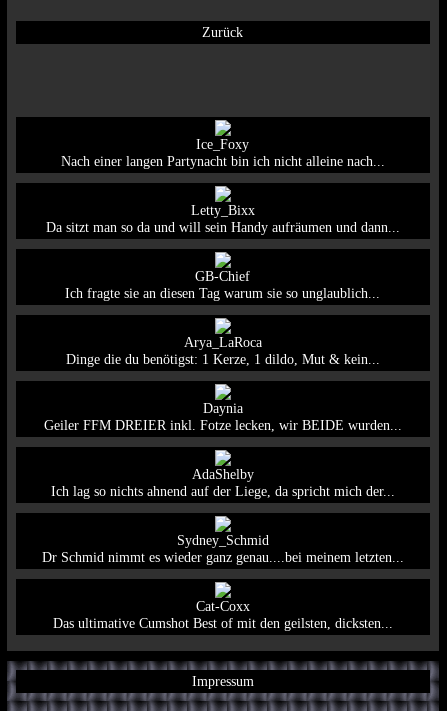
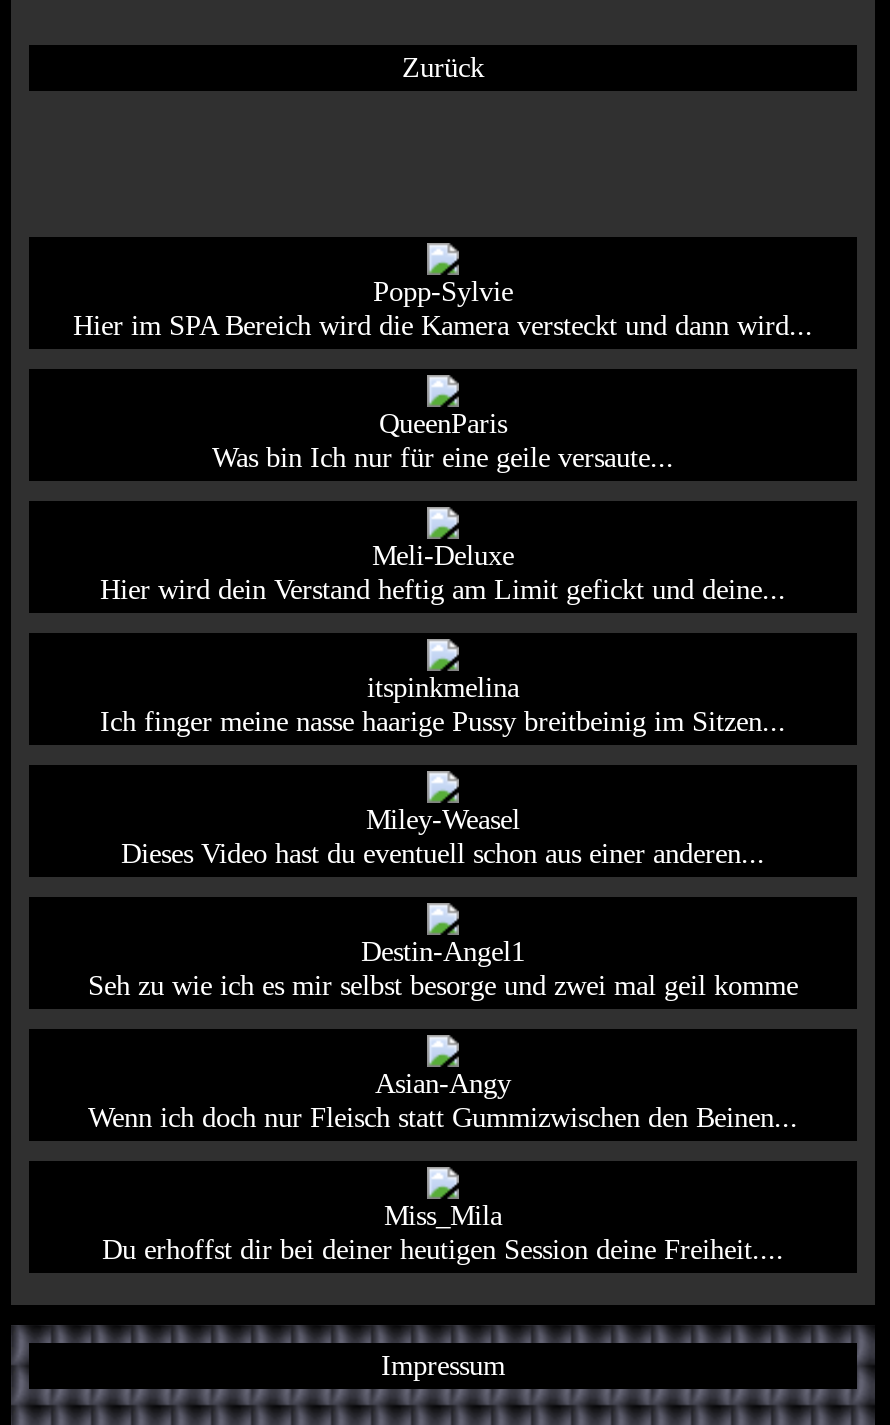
- Ice_Foxy
- Nach einer langen Partynacht bin ich nicht alleine nach...
+ Popp-Sylvie
+ Hier im SPA Bereich wird die Kamera versteckt und dann wird...

- Letty_Bixx
- Da sitzt man so da und will sein Handy aufräumen und dann...
+ QueenParis
+ Was bin Ich nur für eine geile versaute...

- GB-Chief
- Ich fragte sie an diesen Tag warum sie so unglaublich...
+ Meli-Deluxe
+ Hier wird dein Verstand heftig am Limit gefickt und deine...

- Arya_LaRoca
- Dinge die du benötigst: 1 Kerze, 1 dildo, Mut & kein...
+ itspinkmelina
+ Ich finger meine nasse haarige Pussy breitbeinig im Sitzen...

- Daynia
- Geiler FFM DREIER inkl. Fotze lecken, wir BEIDE wurden...
+ Miley-Weasel
+ Dieses Video hast du eventuell schon aus einer anderen...

- AdaShelby
- Ich lag so nichts ahnend auf der Liege, da spricht mich der...
+ Destin-Angel1
+ Seh zu wie ich es mir selbst besorge und zwei mal geil komme

- Sydney_Schmid
- Dr Schmid nimmt es wieder ganz genau....bei meinem letzten...
+ Asian-Angy
+ Wenn ich doch nur Fleisch statt Gummizwischen den Beinen...

- Cat-Coxx
- Das ultimative Cumshot Best of mit den geilsten, dicksten...
+ Miss_Mila
+ Du erhoffst dir bei deiner heutigen Session deine Freiheit....
